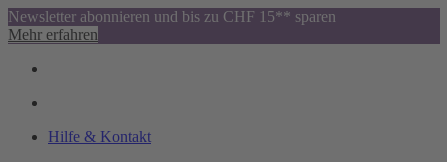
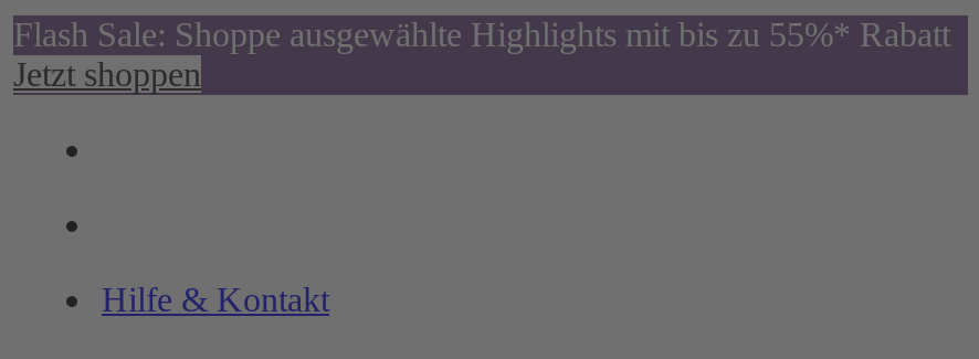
- Newsletter abonnieren und bis zu CHF 15** sparen
- Mehr erfahren
+ Flash Sale: Shoppe ausgewählte Highlights mit bis zu 55%* Rabatt
+ Jetzt shoppen
